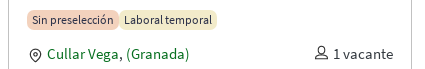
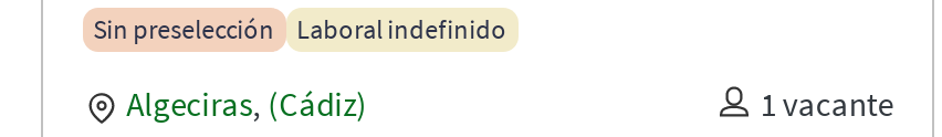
- Laboral temporal
+ Laboral indefinido

- Cullar Vega, (Granada)
+ Algeciras, (Cádiz)
